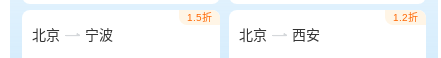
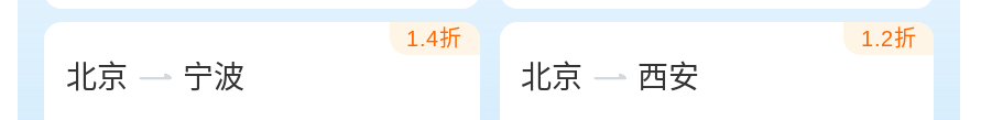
- 1.5折
+ 1.4折
